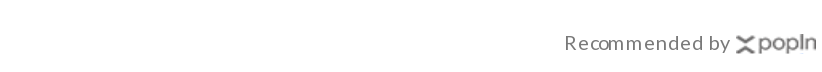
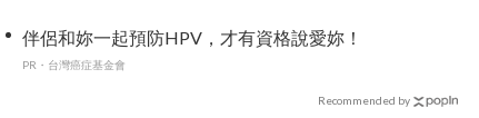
+ 伴侶和妳一起預防HPV，才有資格說愛妳！
+ PR・台灣癌症基金會
